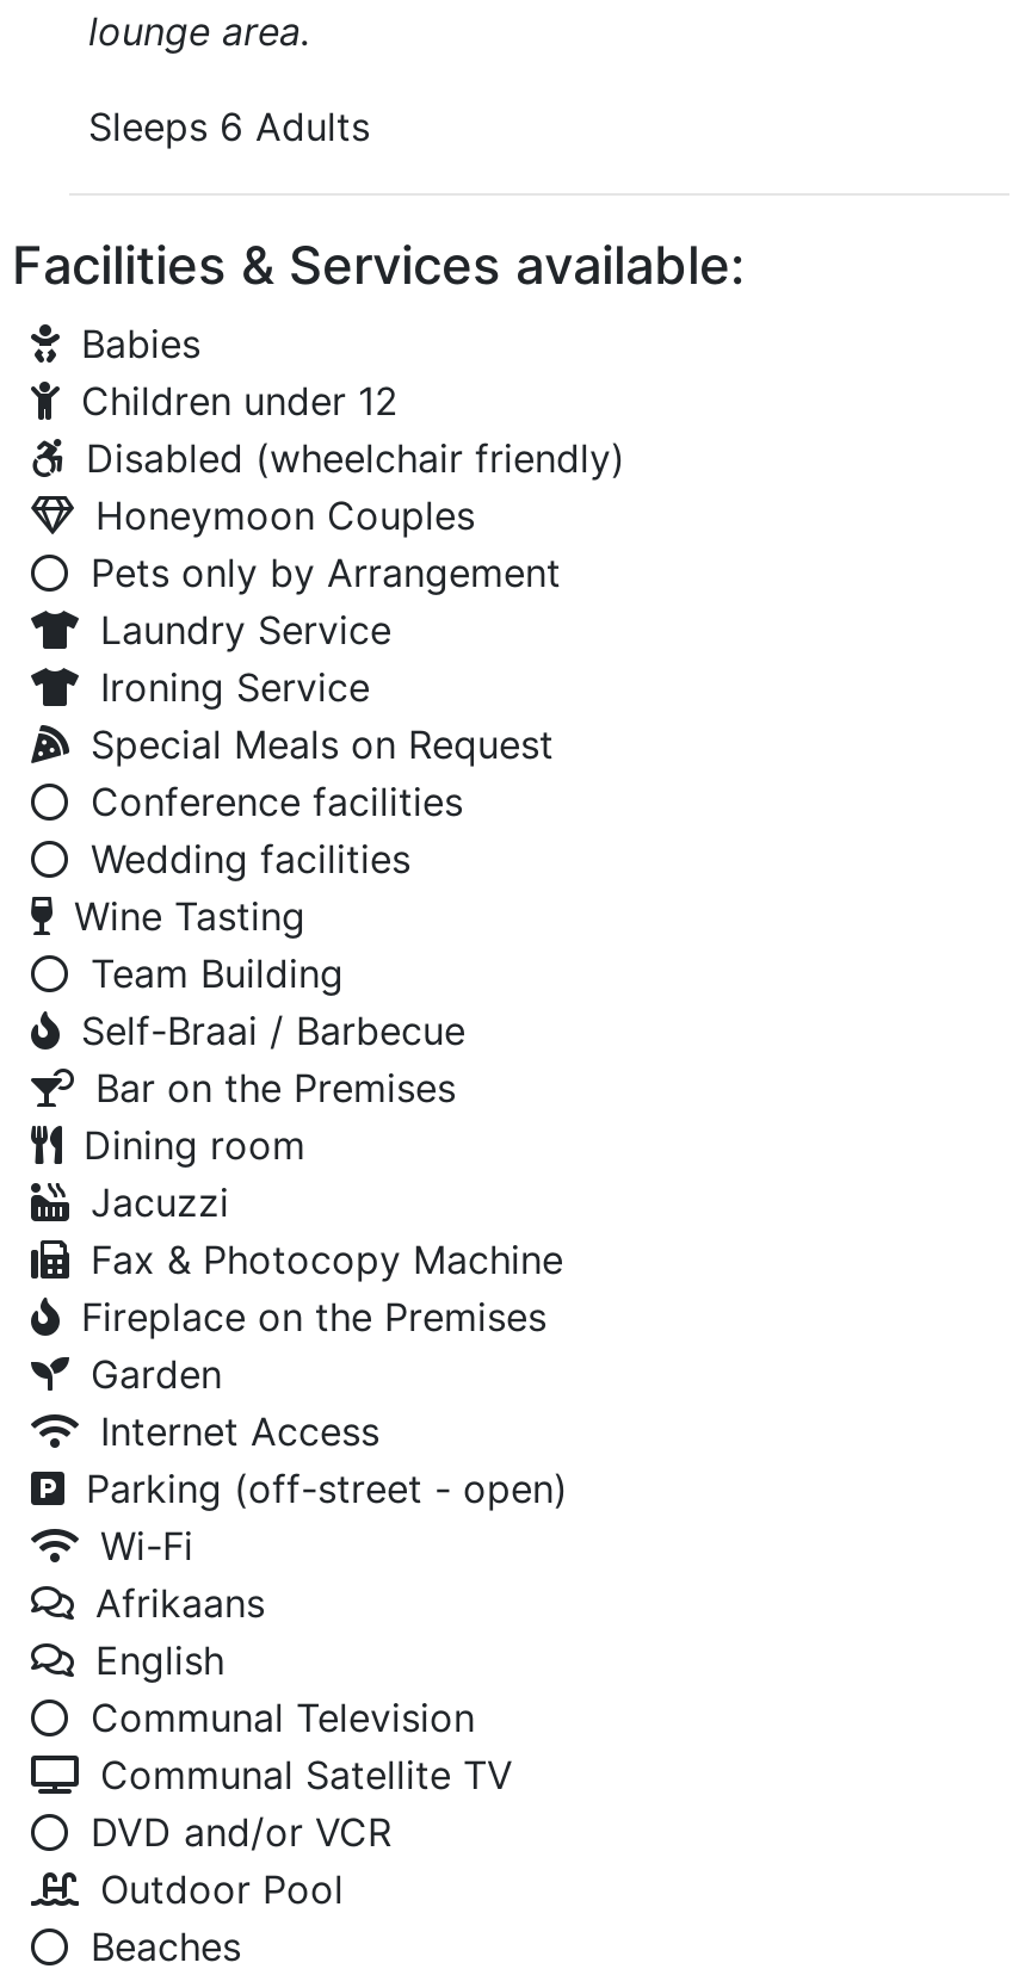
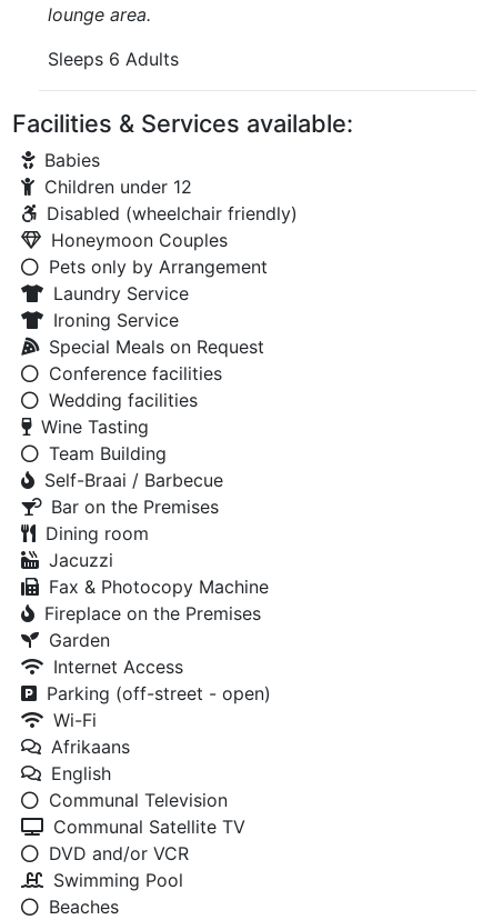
- Outdoor Pool
+ Swimming Pool
